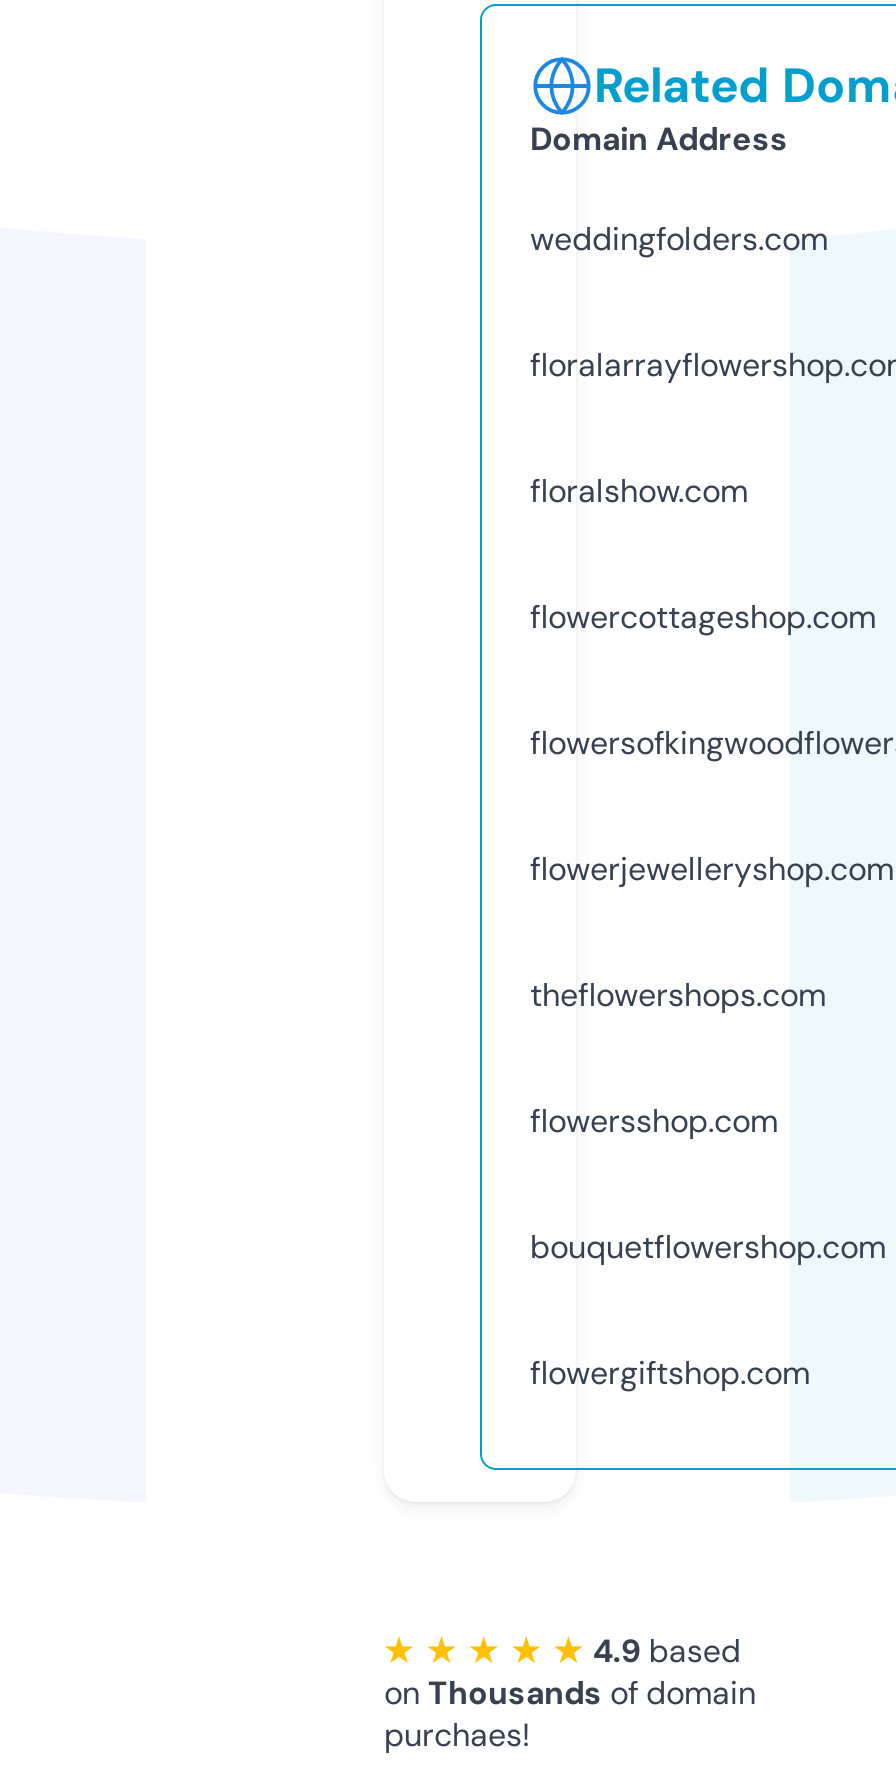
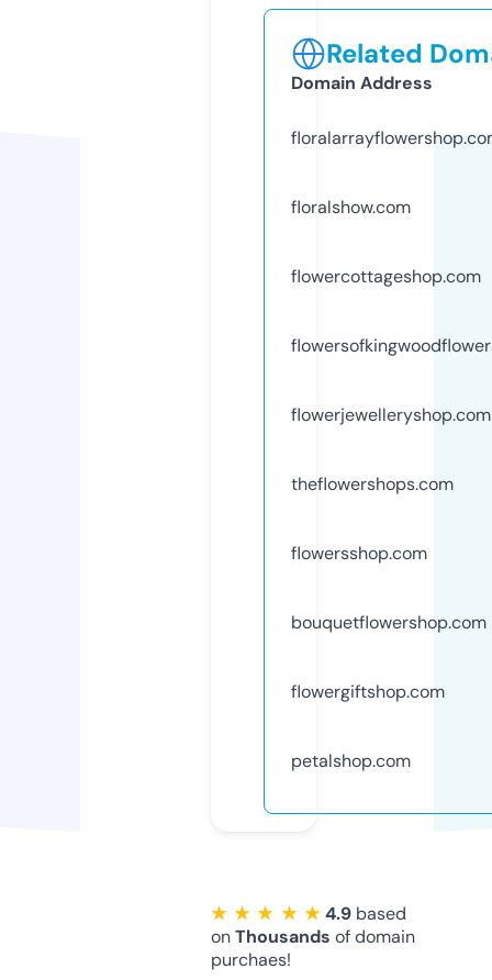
- weddingfolders.com

moved up: floralshow.com | flowercottageshop.com | flowerjewelleryshop.com | theflowershops.com | flowersshop.com | bouquetflowershop.com | flowergiftshop.com

+ petalshop.com
